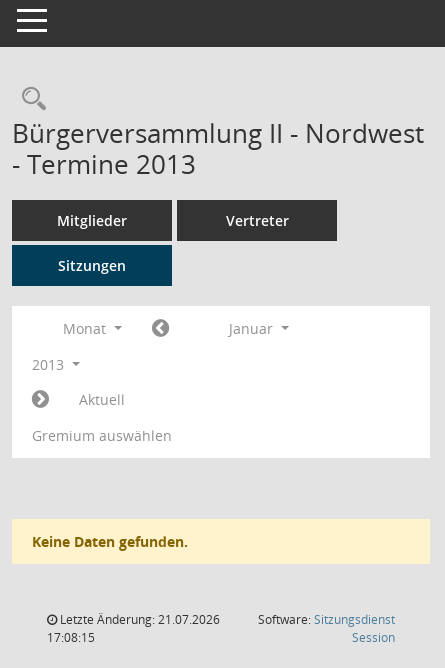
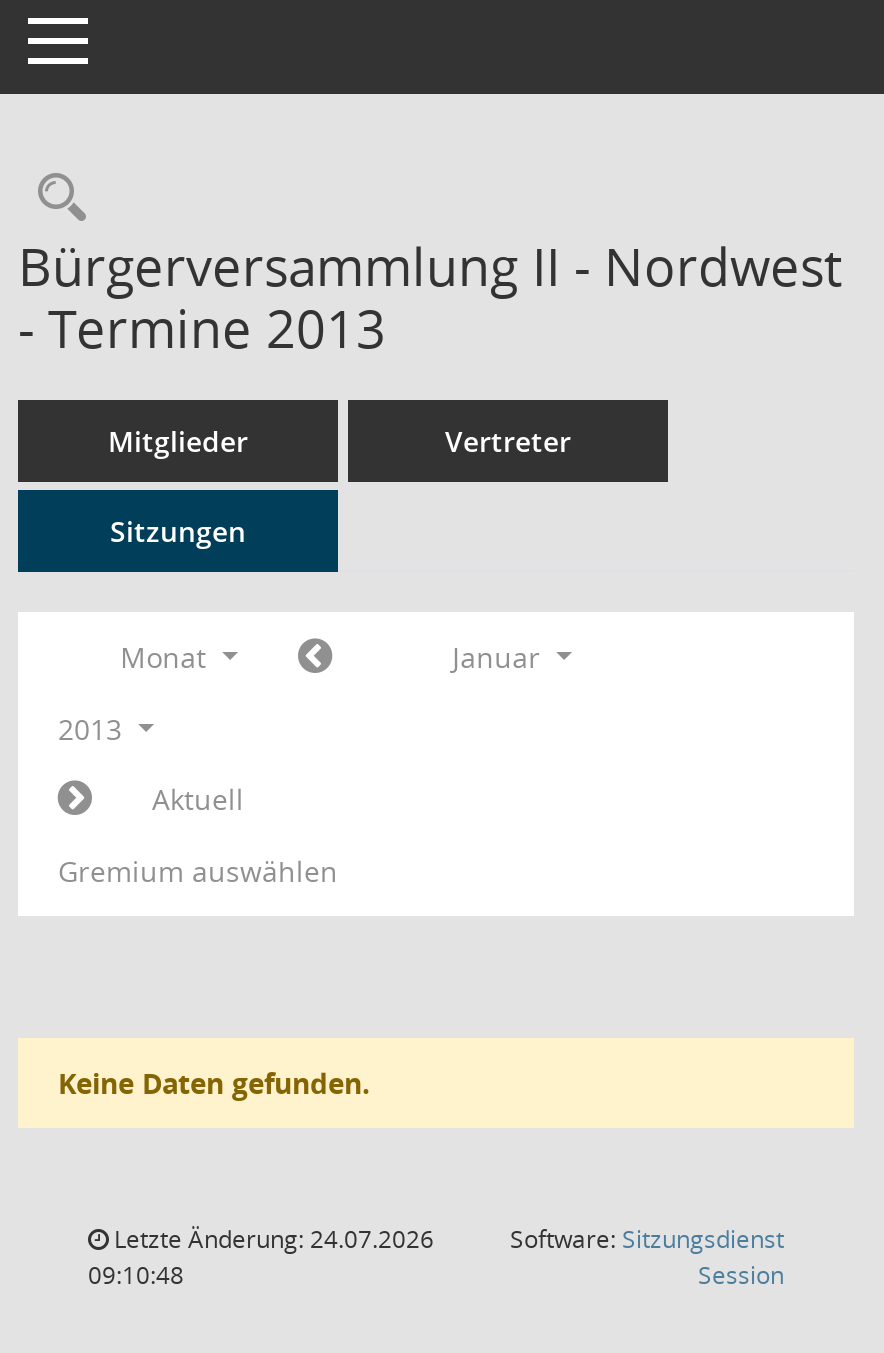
- Letzte Änderung: 21.07.2026
+ Letzte Änderung: 24.07.2026

- 17:08:15
+ 09:10:48
